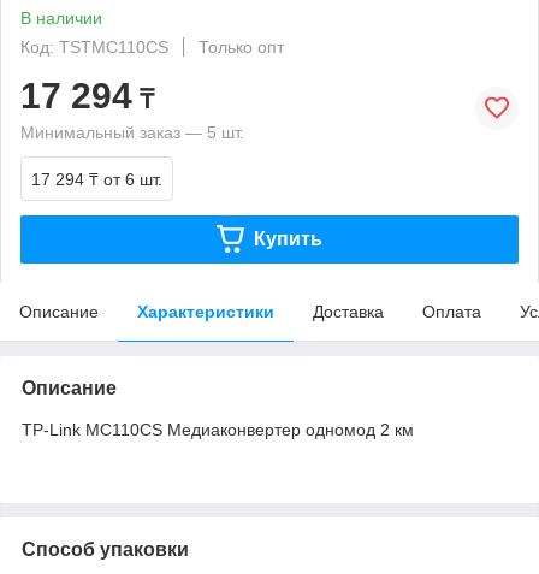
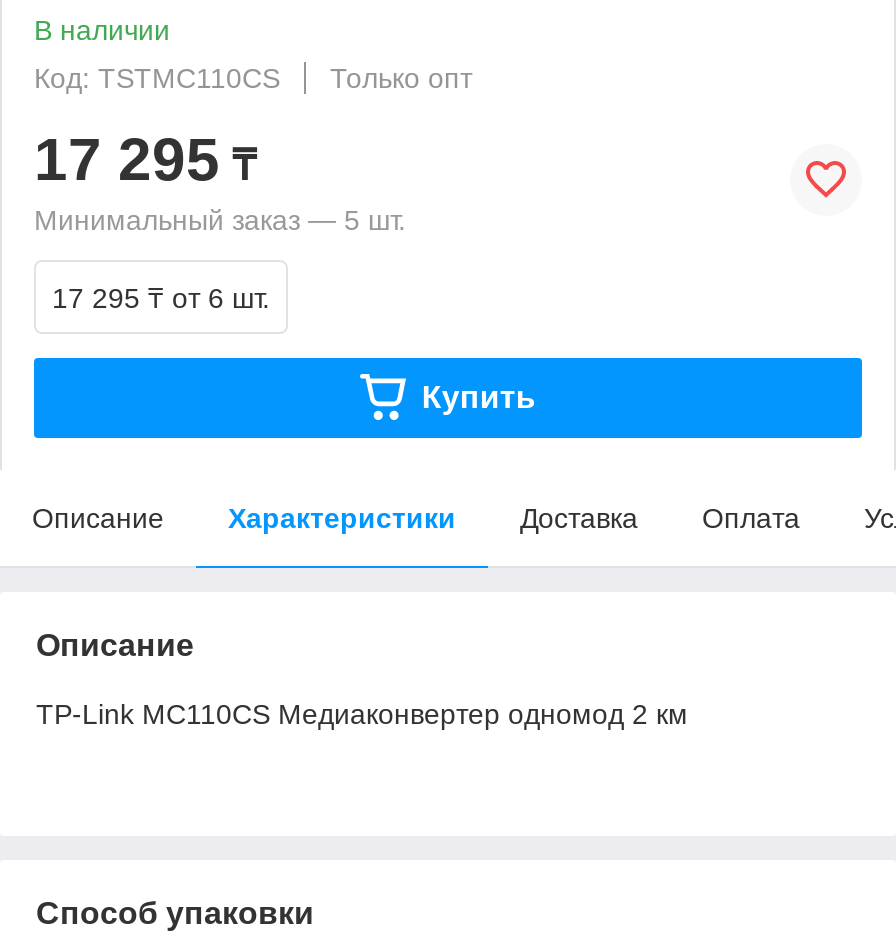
- 17 294 ₸
+ 17 295 ₸

- 17 294 ₸ от 6 шт.
+ 17 295 ₸ от 6 шт.
